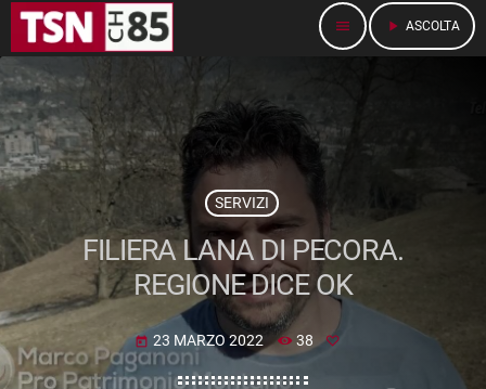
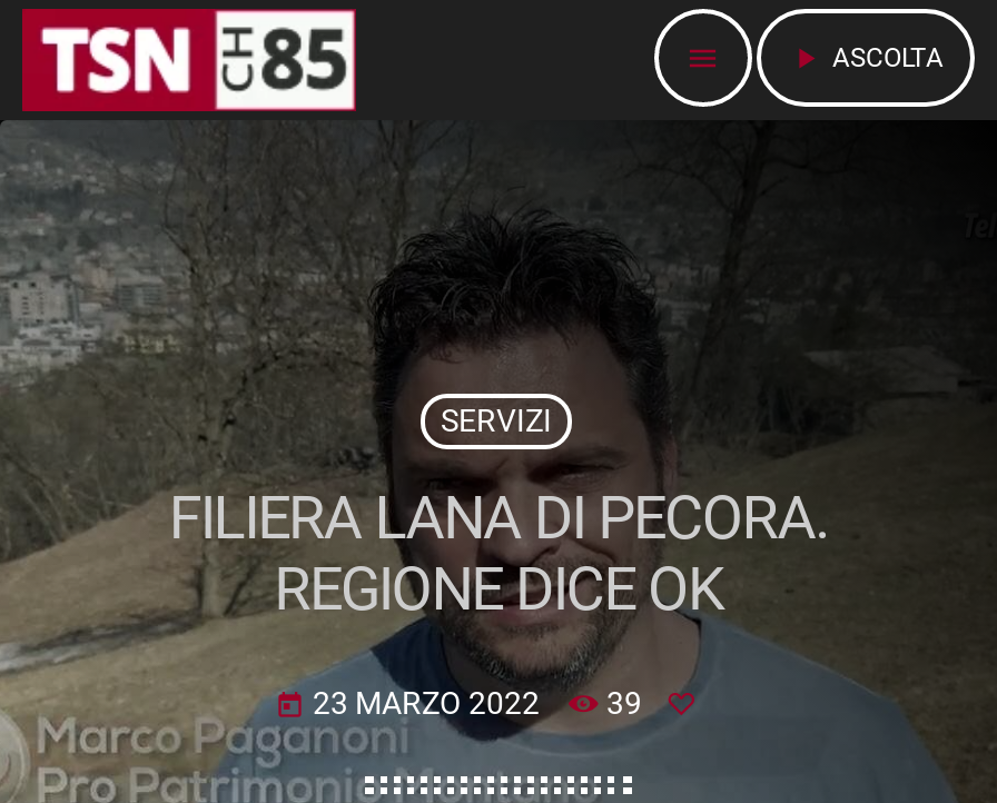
- 38
+ 39
